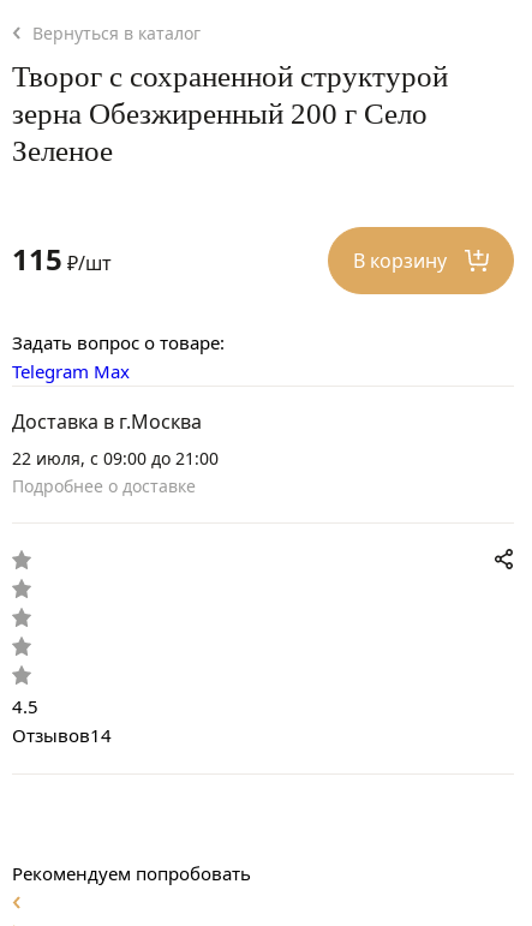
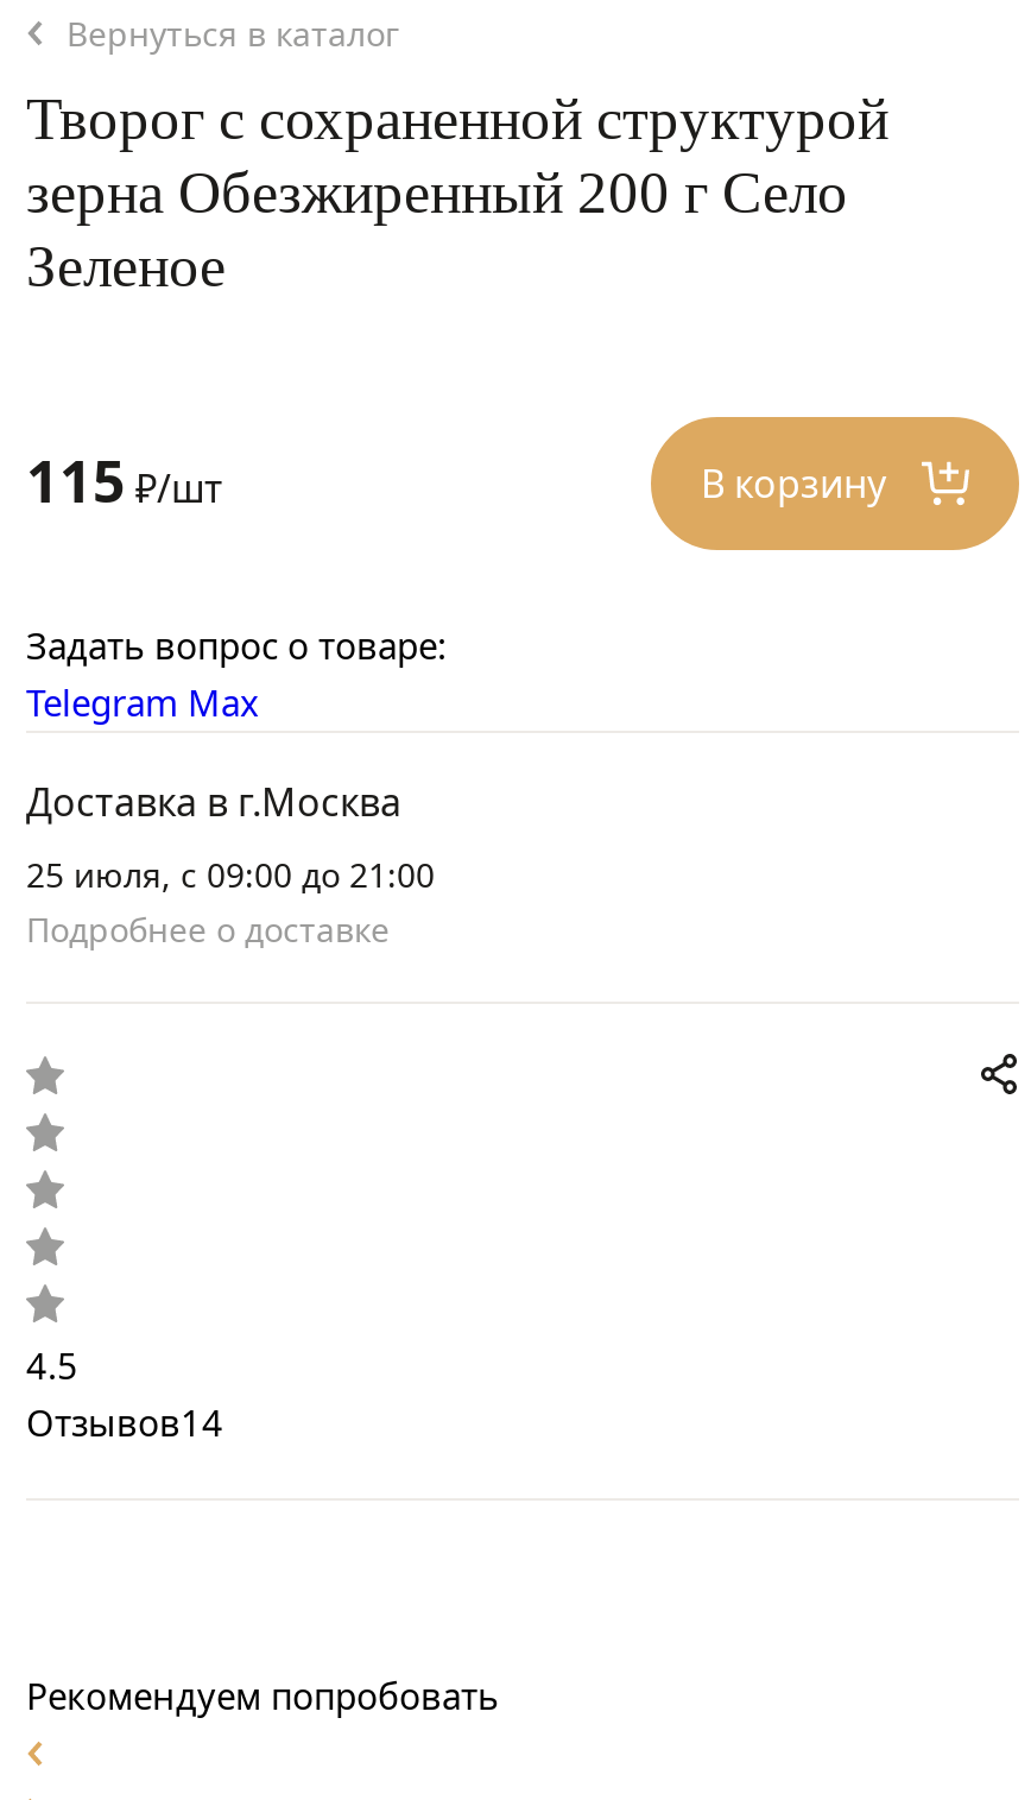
- 22 июля, с 09:00 до 21:00
+ 25 июля, с 09:00 до 21:00
